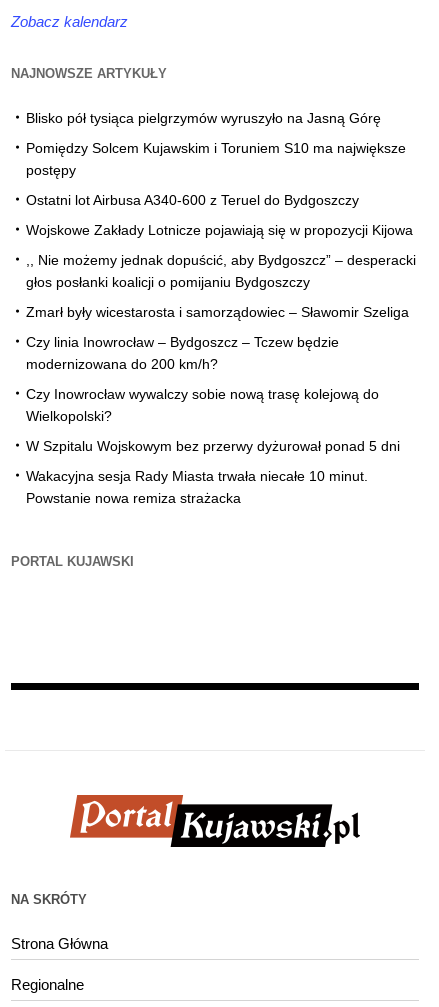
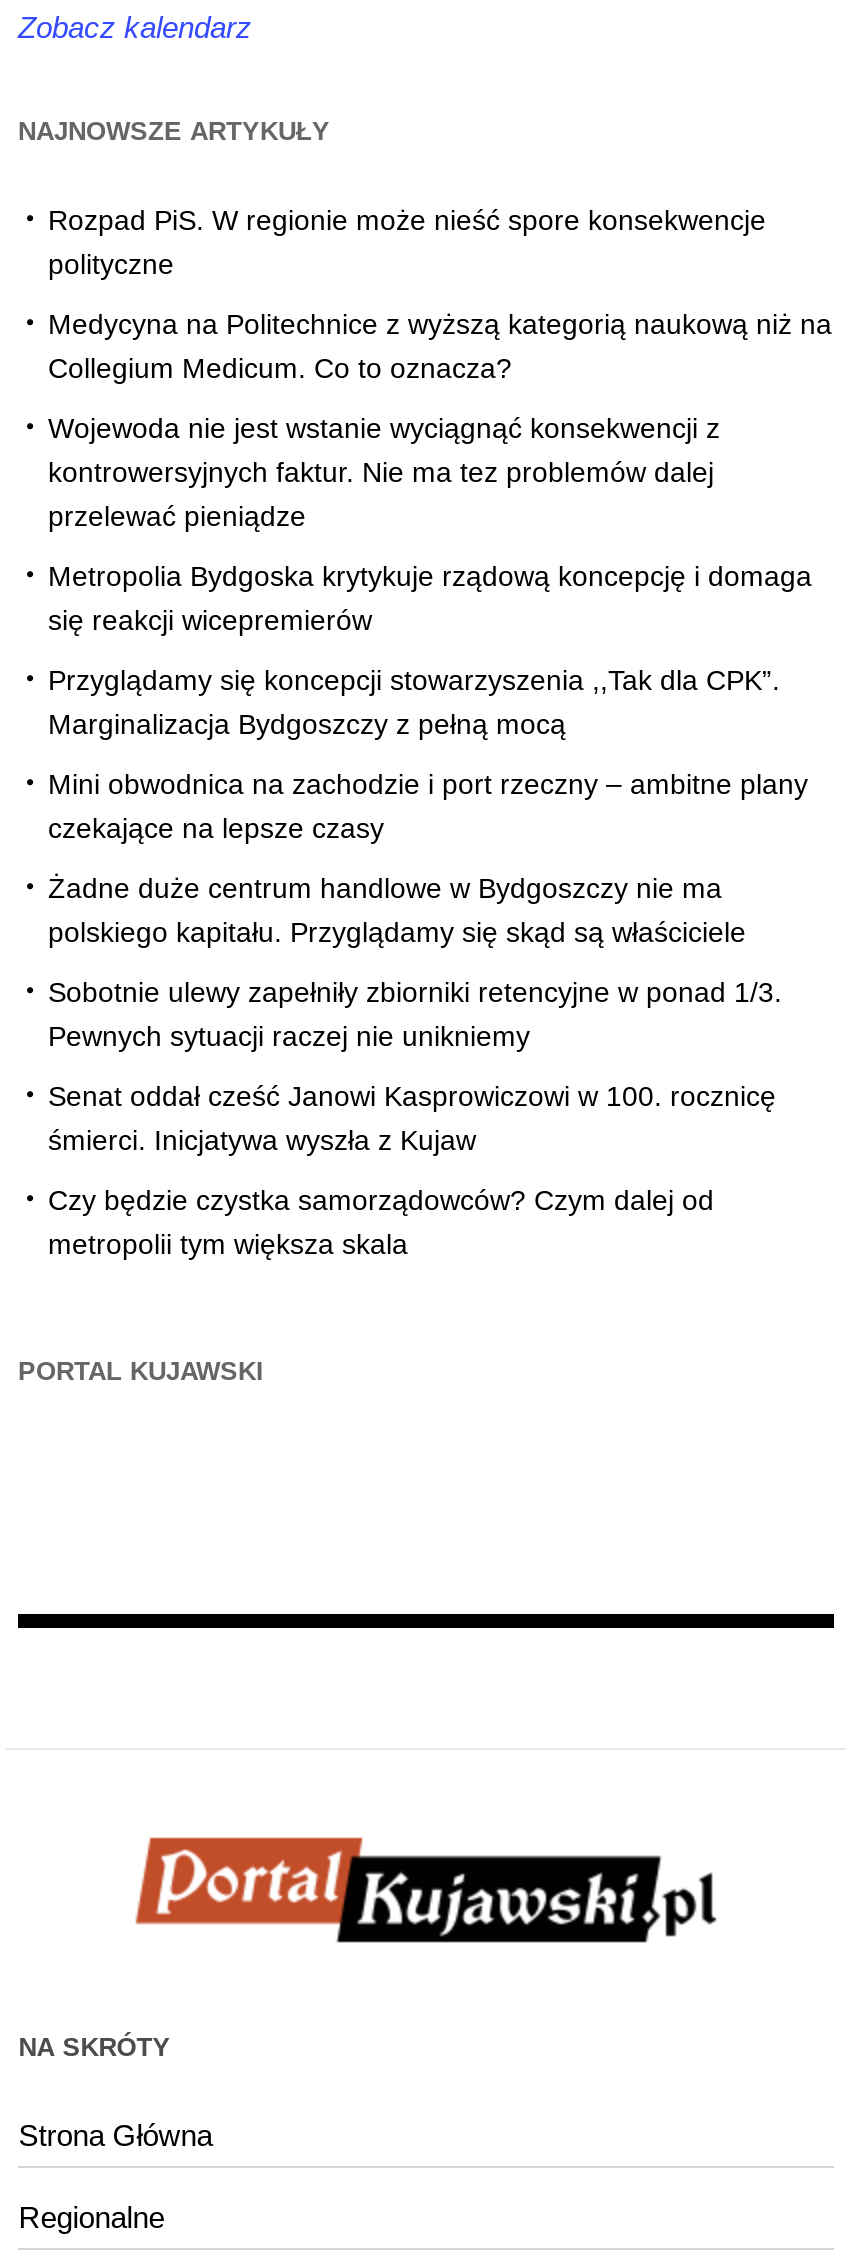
- Blisko pół tysiąca pielgrzymów wyruszyło na Jasną Górę
+ Rozpad PiS. W regionie może nieść spore konsekwencje
+ polityczne

- Pomiędzy Solcem Kujawskim i Toruniem S10 ma największe
- postępy
+ Medycyna na Politechnice z wyższą kategorią naukową niż na
+ Collegium Medicum. Co to oznacza?

- Ostatni lot Airbusa A340-600 z Teruel do Bydgoszczy
+ Wojewoda nie jest wstanie wyciągnąć konsekwencji z
+ kontrowersyjnych faktur. Nie ma tez problemów dalej
+ przelewać pieniądze

- Wojskowe Zakłady Lotnicze pojawiają się w propozycji Kijowa
+ Metropolia Bydgoska krytykuje rządową koncepcję i domaga
+ się reakcji wicepremierów

- ,, Nie możemy jednak dopuścić, aby Bydgoszcz” – desperacki
- głos posłanki koalicji o pomijaniu Bydgoszczy
+ Przyglądamy się koncepcji stowarzyszenia ,,Tak dla CPK”.
+ Marginalizacja Bydgoszczy z pełną mocą

- Zmarł były wicestarosta i samorządowiec – Sławomir Szeliga
+ Mini obwodnica na zachodzie i port rzeczny – ambitne plany
+ czekające na lepsze czasy

- Czy linia Inowrocław – Bydgoszcz – Tczew będzie
- modernizowana do 200 km/h?
+ Żadne duże centrum handlowe w Bydgoszczy nie ma
+ polskiego kapitału. Przyglądamy się skąd są właściciele

- Czy Inowrocław wywalczy sobie nową trasę kolejową do
- Wielkopolski?
+ Sobotnie ulewy zapełniły zbiorniki retencyjne w ponad 1/3.
+ Pewnych sytuacji raczej nie unikniemy

- W Szpitalu Wojskowym bez przerwy dyżurował ponad 5 dni
+ Senat oddał cześć Janowi Kasprowiczowi w 100. rocznicę
+ śmierci. Inicjatywa wyszła z Kujaw

- Wakacyjna sesja Rady Miasta trwała niecałe 10 minut.
- Powstanie nowa remiza strażacka
+ Czy będzie czystka samorządowców? Czym dalej od
+ metropolii tym większa skala
